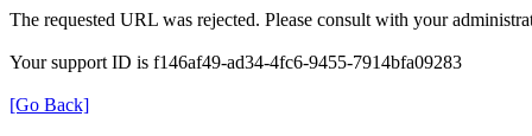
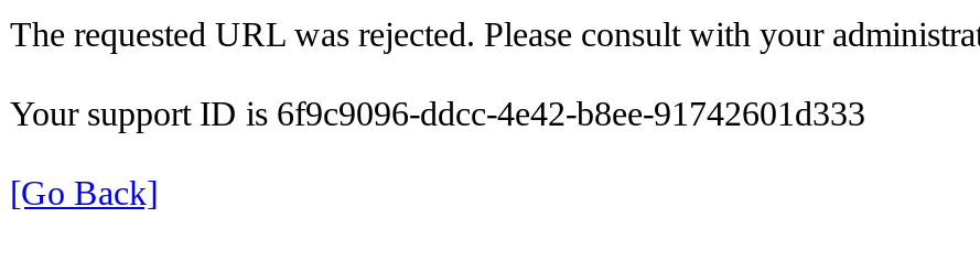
- Your support ID is f146af49-ad34-4fc6-9455-7914bfa09283
+ Your support ID is 6f9c9096-ddcc-4e42-b8ee-91742601d333
